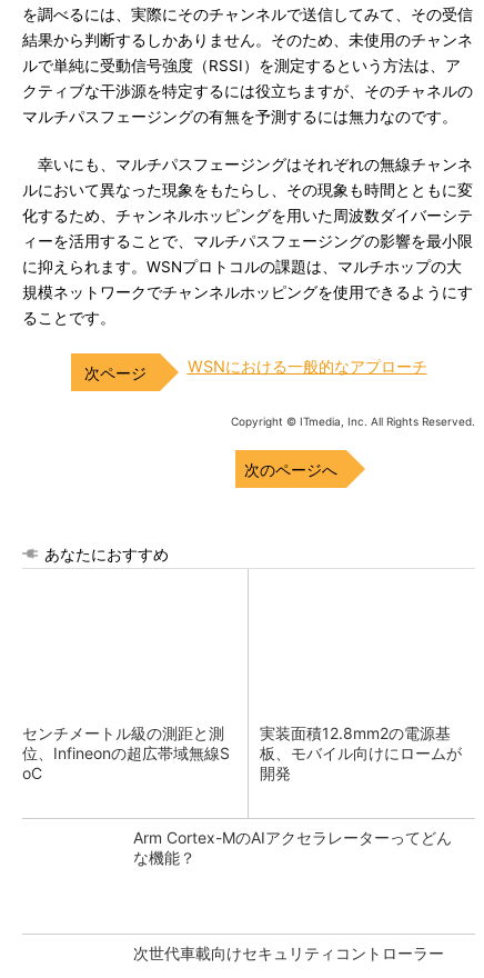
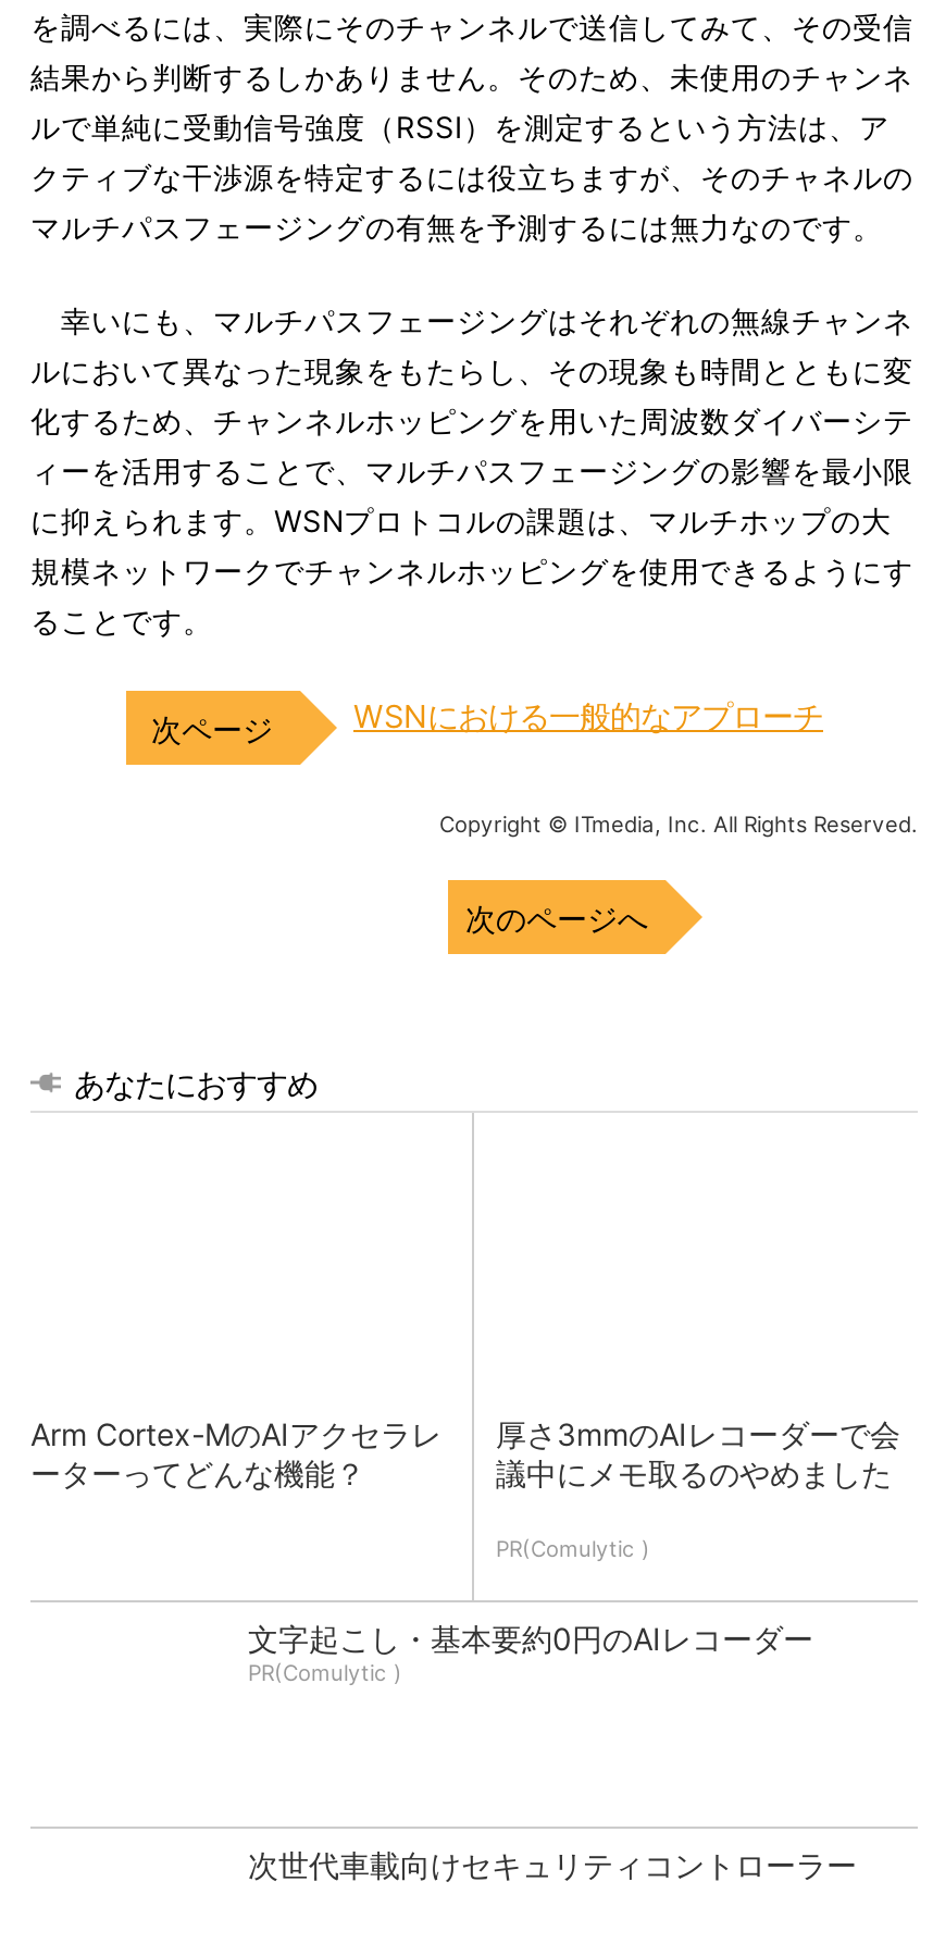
- センチメートル級の測距と測
- 位、Infineonの超広帯域無線S
- oC
+ Arm Cortex-MのAIアクセラレ
+ ーターってどんな機能？

- 実装面積12.8mm2の電源基
- 板、モバイル向けにロームが
- 開発
- Arm Cortex-MのAIアクセラレーターってどん
- な機能？
+ 厚さ3mmのAIレコーダーで会
+ 議中にメモ取るのやめました
+ PR(Comulytic )
+ 文字起こし・基本要約0円のAIレコーダー
+ PR(Comulytic )
